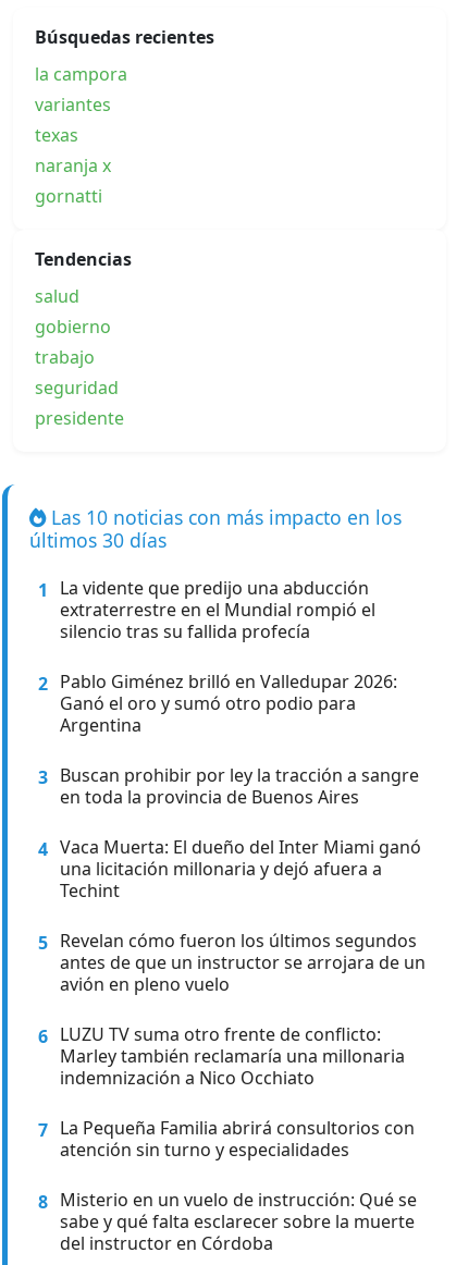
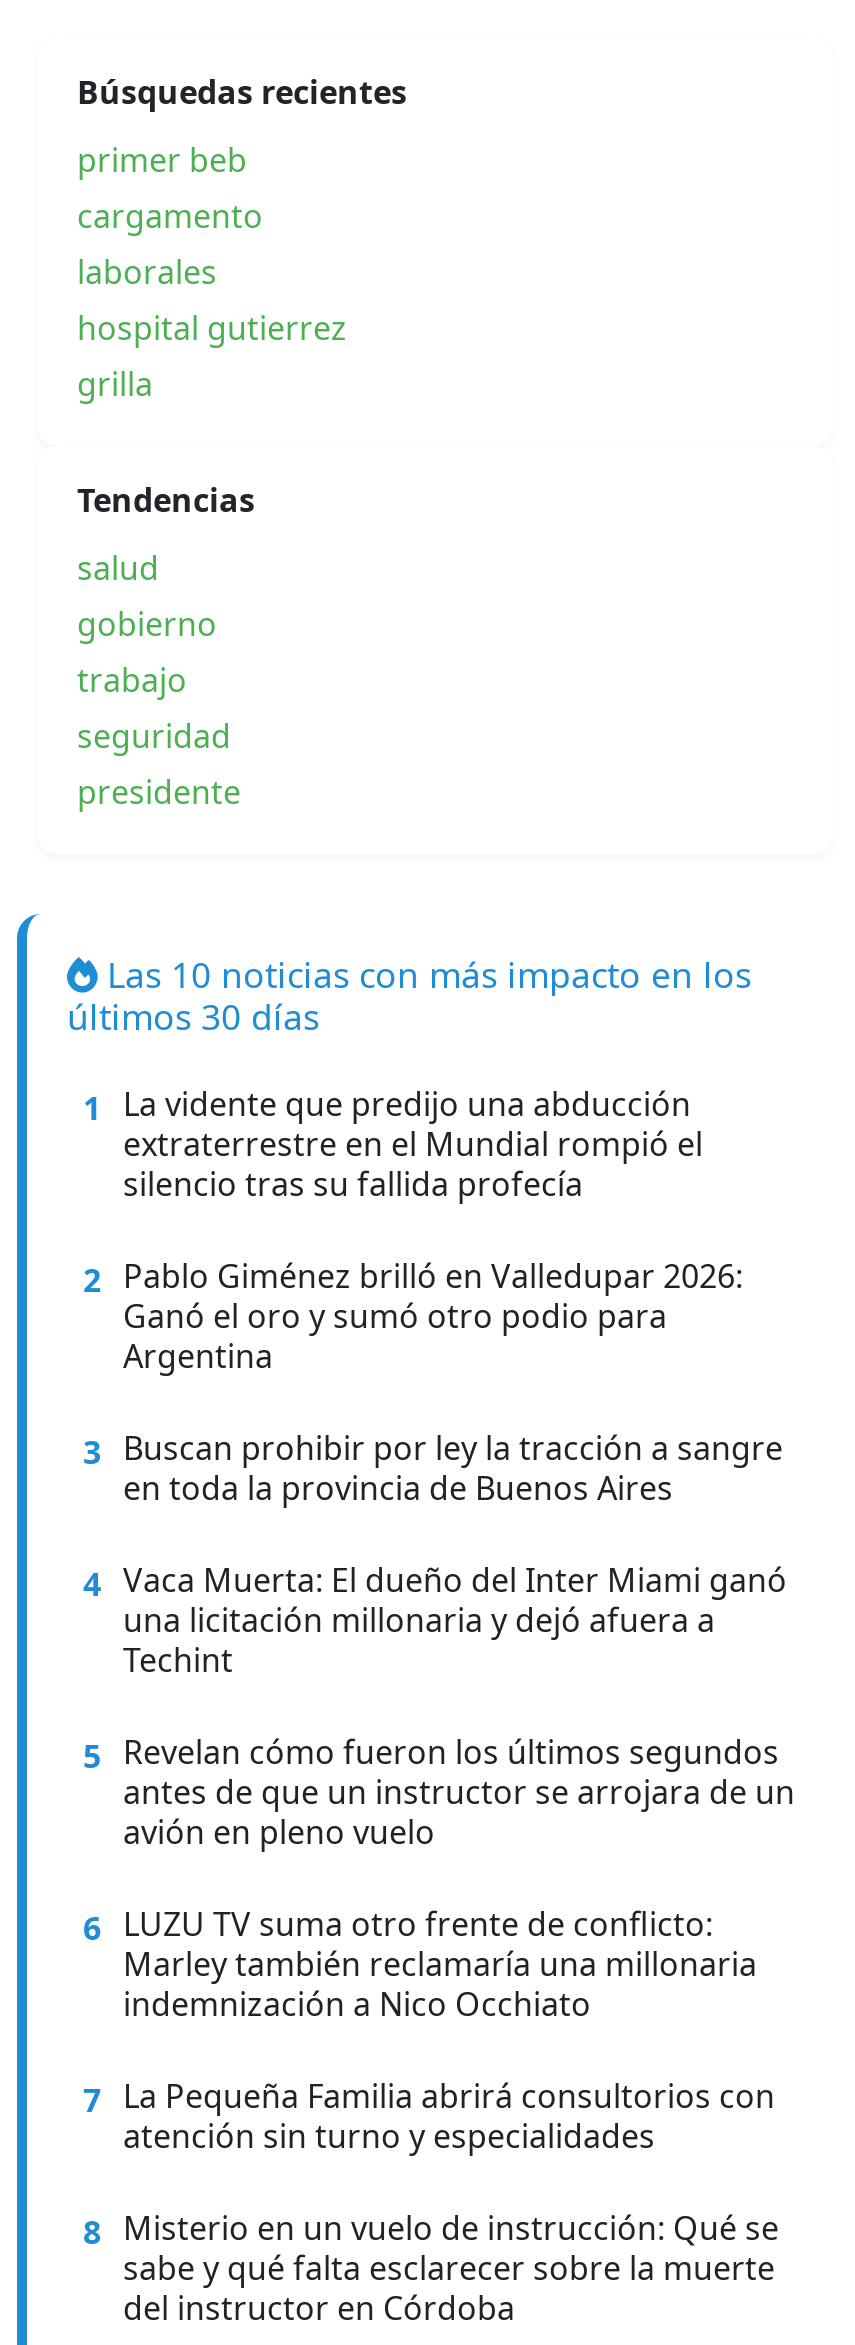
- la campora
- variantes
- texas
- naranja x
- gornatti
+ primer beb
+ cargamento
+ laborales
+ hospital gutierrez
+ grilla
